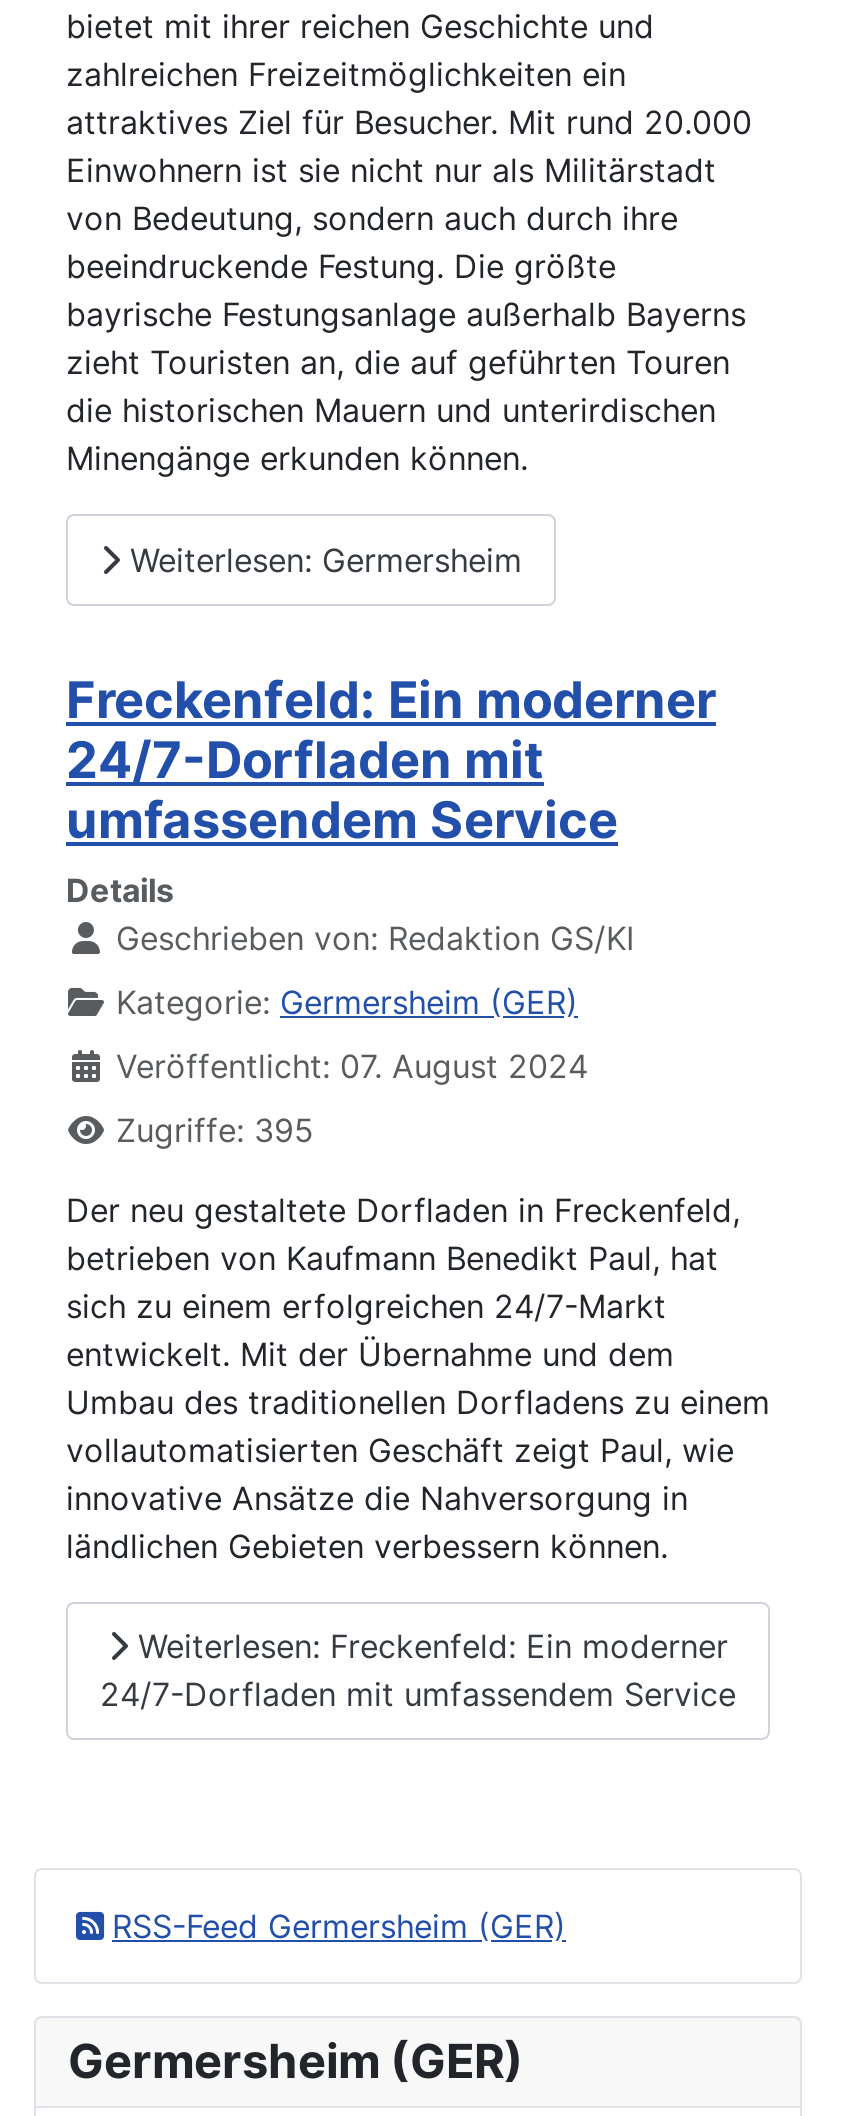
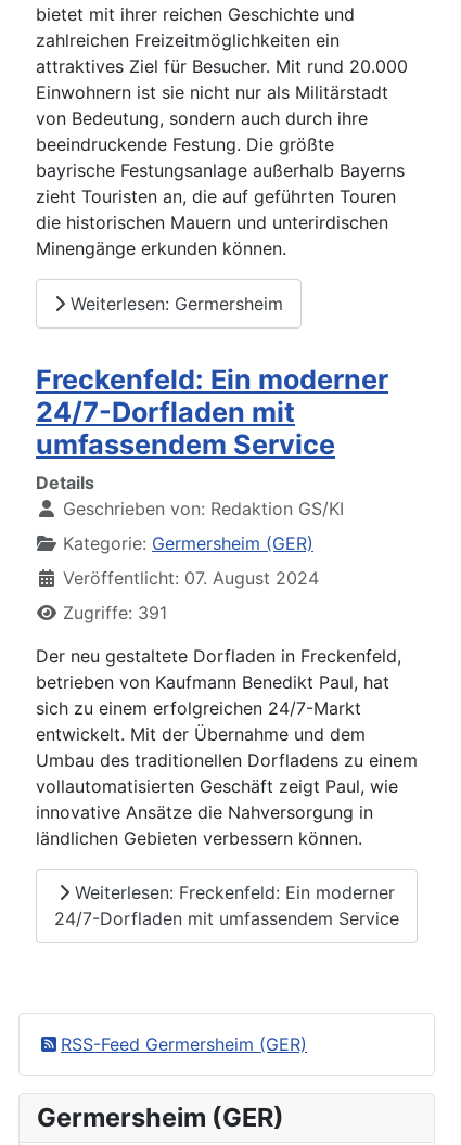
- Zugriffe: 395
+ Zugriffe: 391
